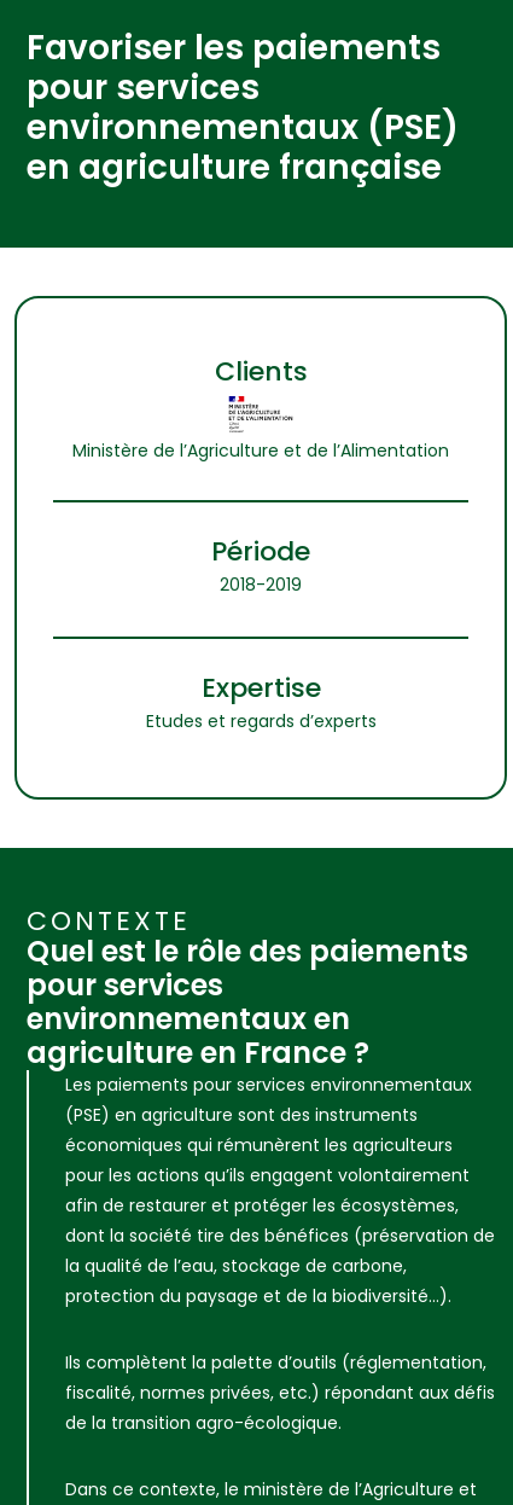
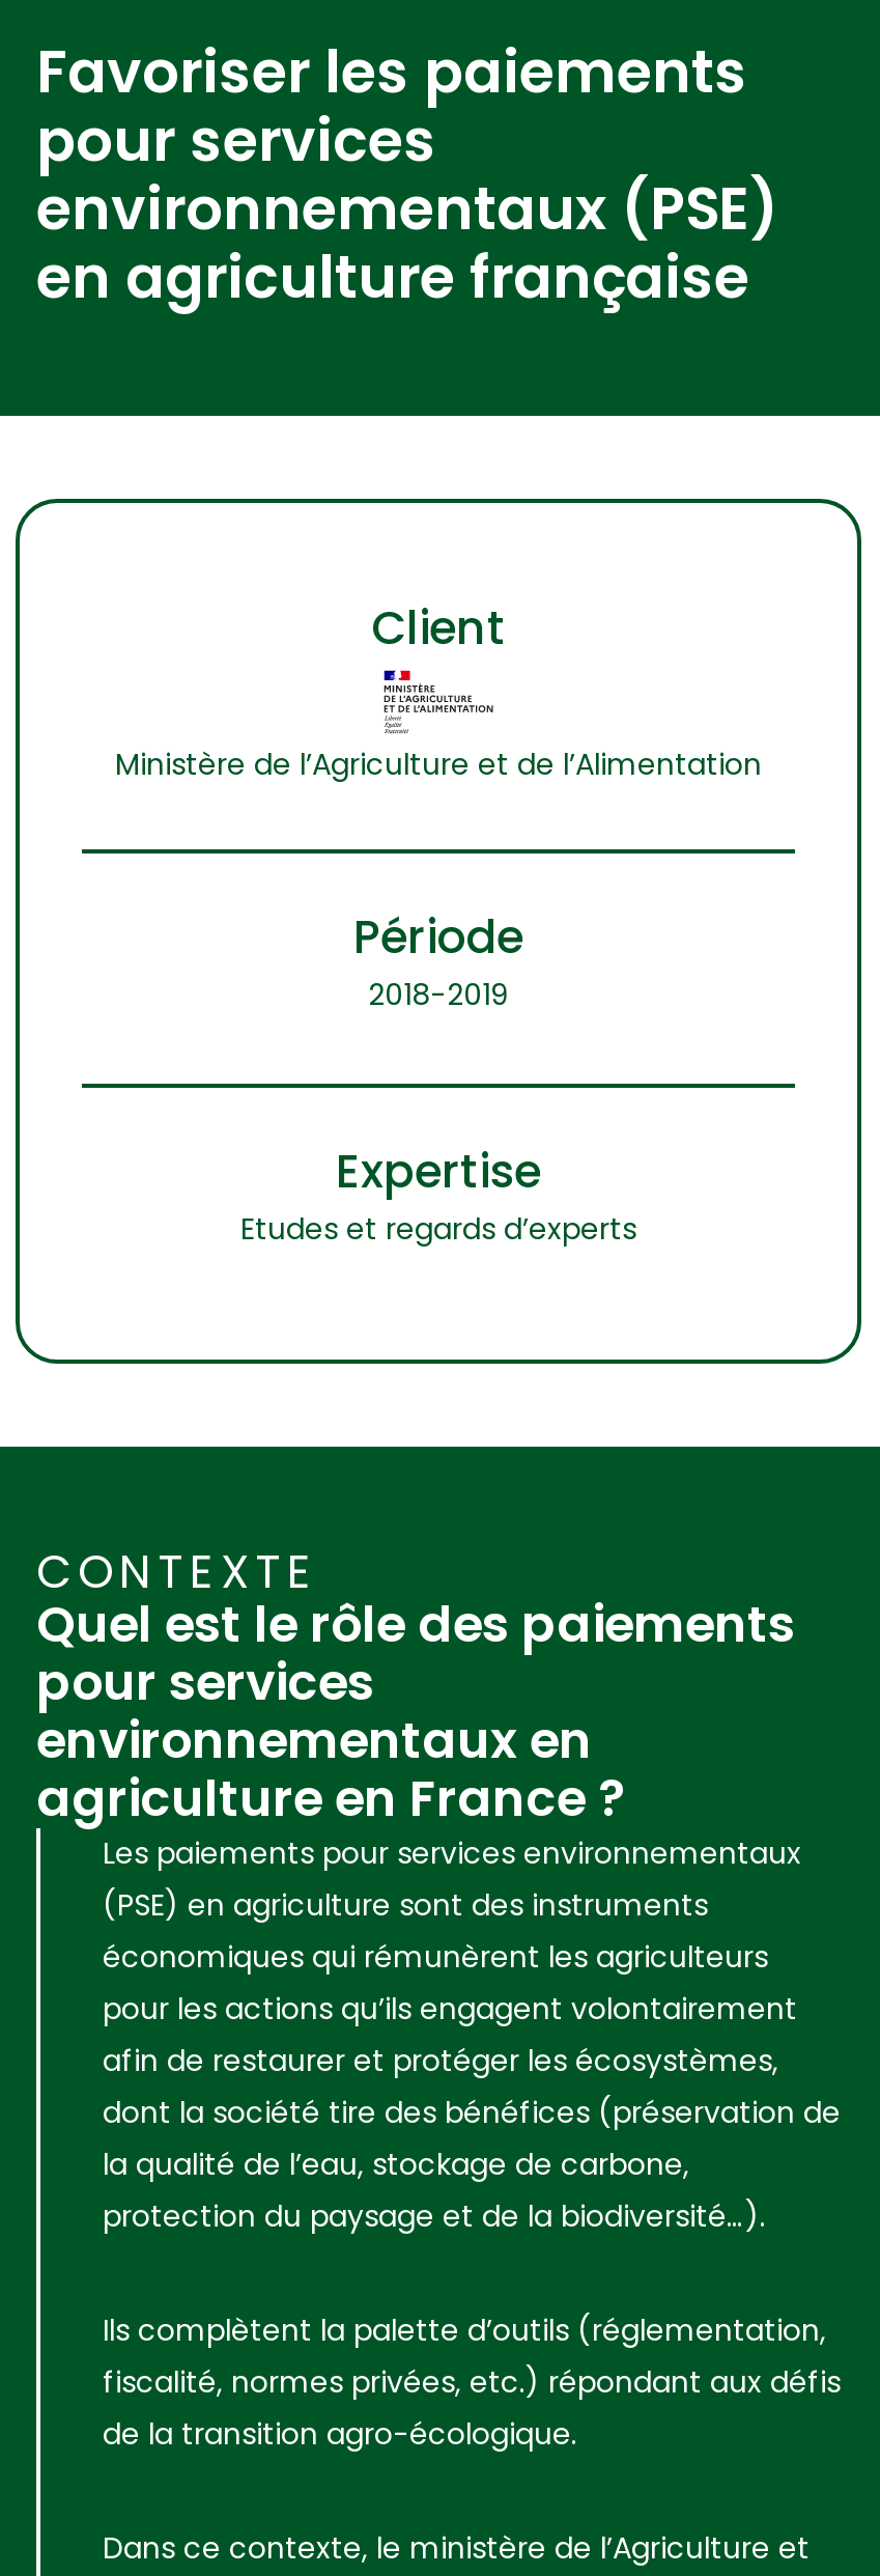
- Clients
+ Client
